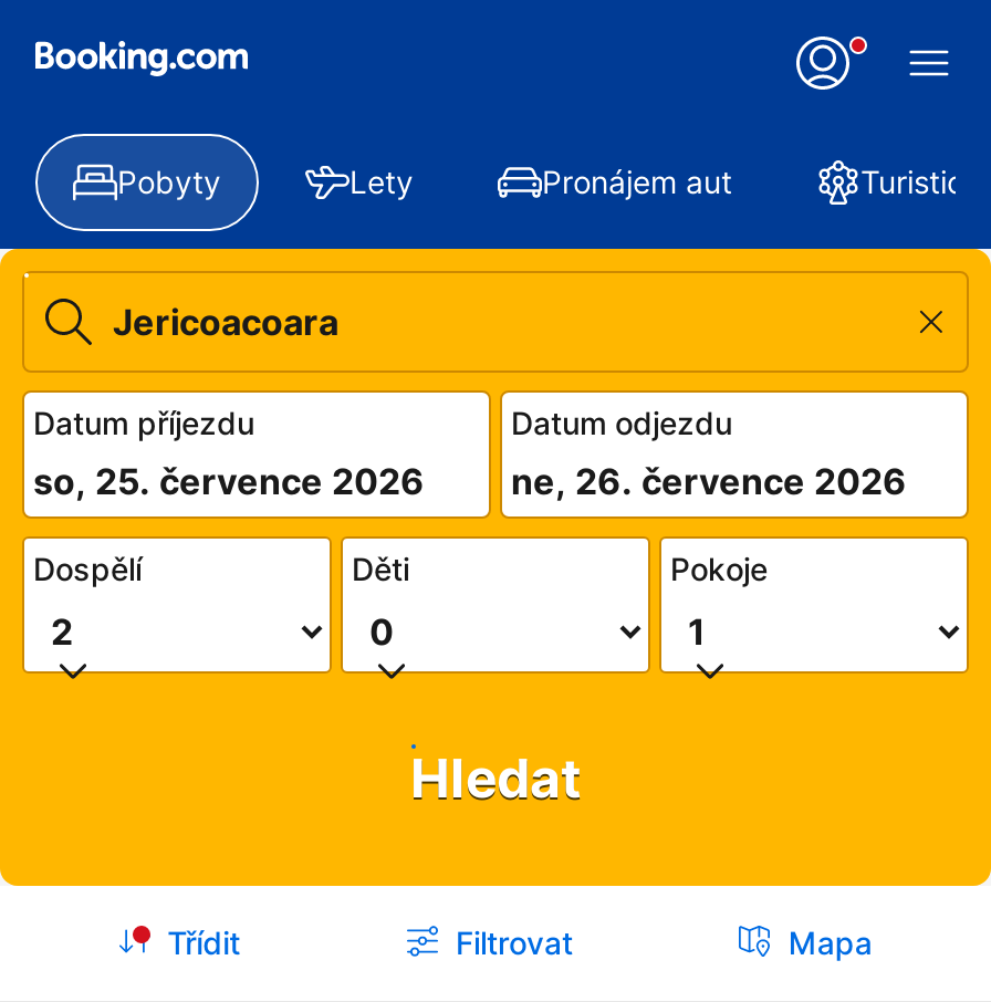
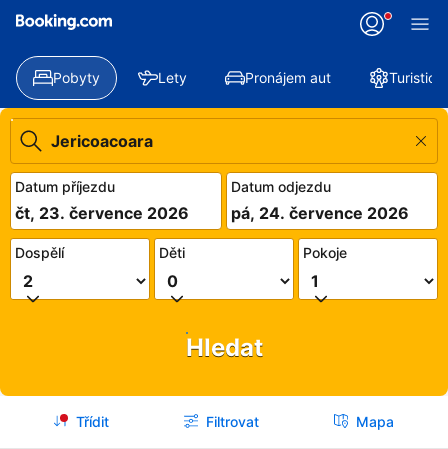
- so, 25. července 2026
+ čt, 23. července 2026

- ne, 26. července 2026
+ pá, 24. července 2026
